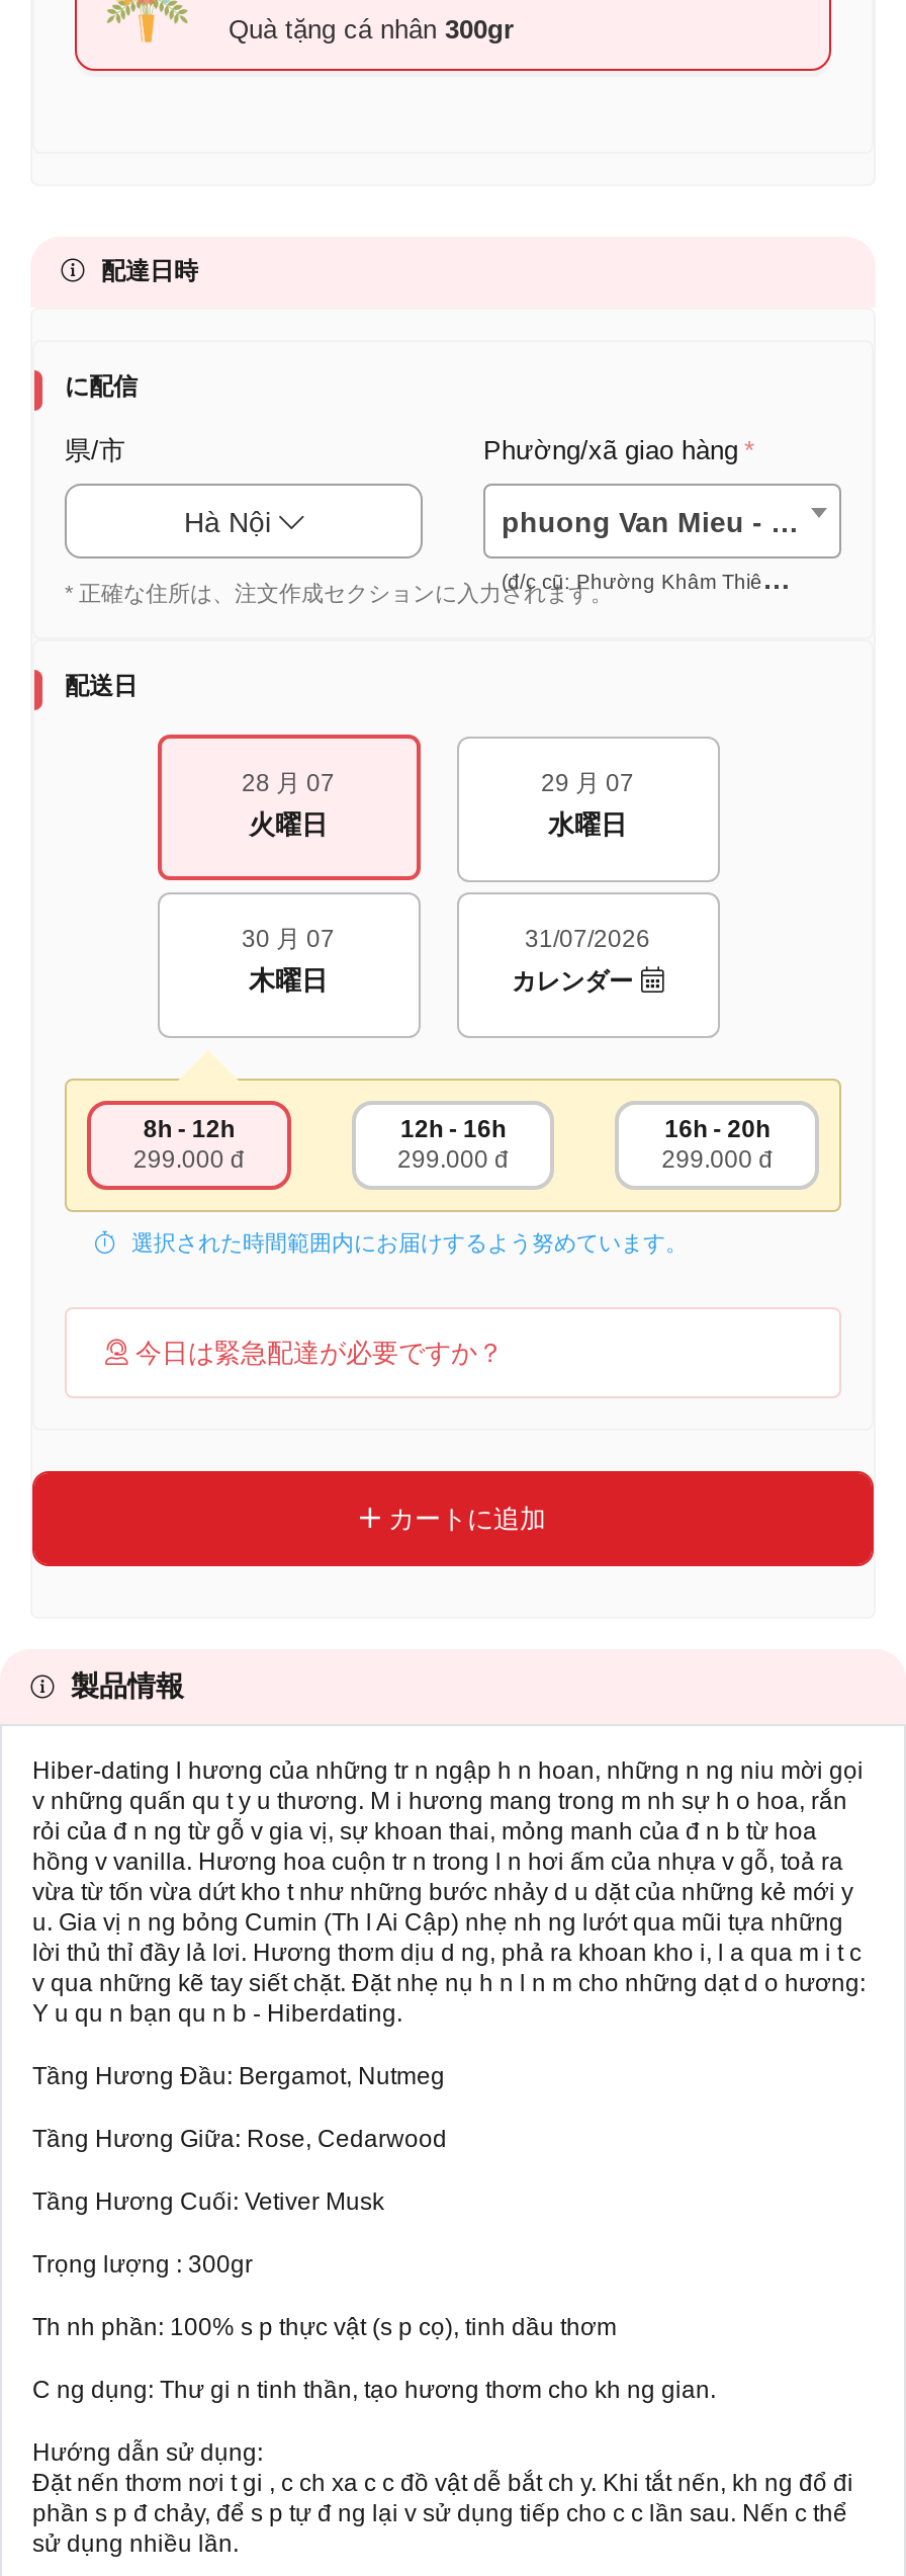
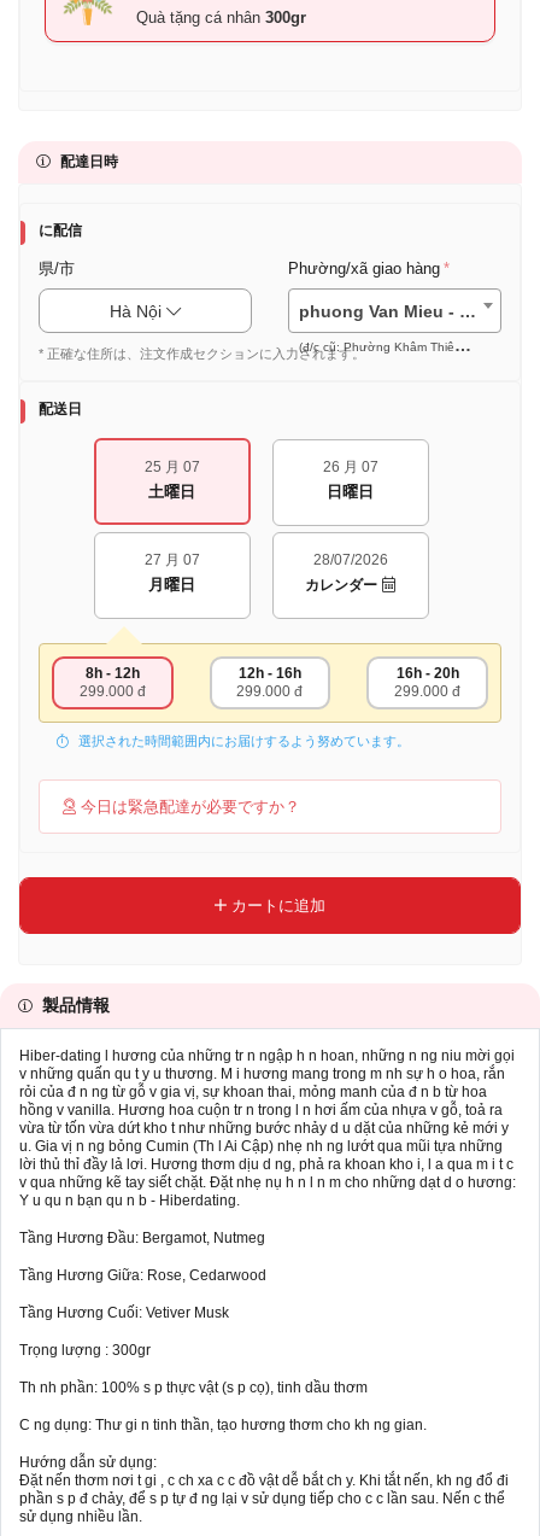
- 28 月 07
+ 25 月 07

- 29 月 07
+ 26 月 07

- 火曜日
+ 土曜日

- 水曜日
+ 日曜日

- 30 月 07
+ 27 月 07

- 31/07/2026
+ 28/07/2026

- 木曜日
+ 月曜日
